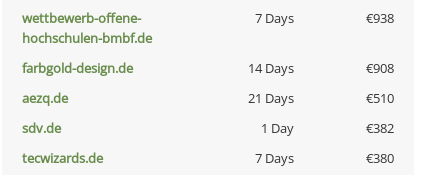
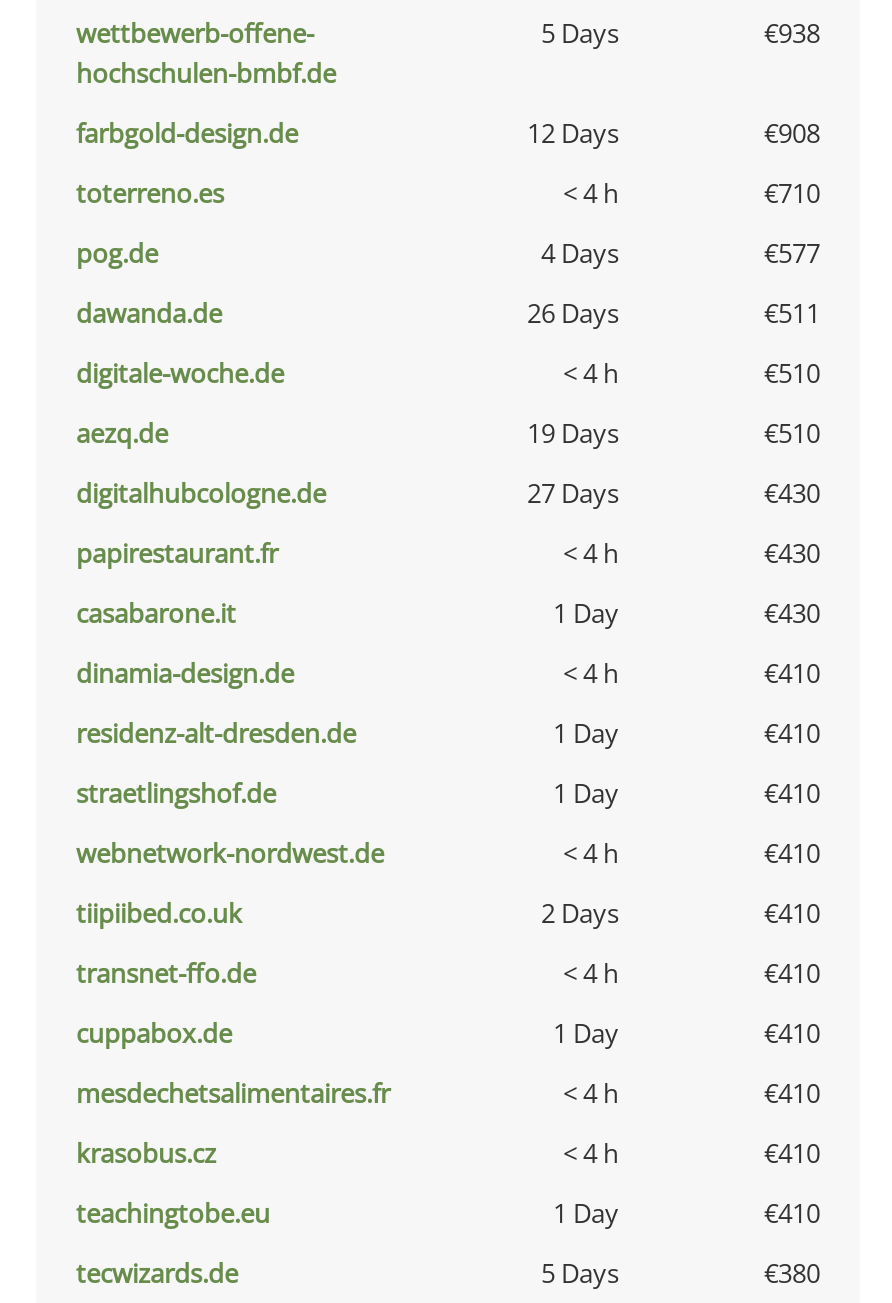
- 7 Days
+ 5 Days

- 14 Days
+ 12 Days

+ toterreno.es
+ < 4 h
+ €710
+ pog.de
+ 4 Days
+ €577
+ dawanda.de
+ 26 Days
+ €511
+ digitale-woche.de
+ < 4 h
+ €510

- 21 Days
+ 19 Days

- sdv.de
+ digitalhubcologne.de
+ 27 Days
+ €430
+ papirestaurant.fr
+ < 4 h
+ €430
+ casabarone.it

- €382
+ €430
+ dinamia-design.de
+ < 4 h
+ €410
+ residenz-alt-dresden.de
+ 1 Day
+ €410
+ straetlingshof.de
+ 1 Day
+ €410
+ webnetwork-nordwest.de
+ < 4 h
+ €410
+ tiipiibed.co.uk
+ 2 Days
+ €410
+ transnet-ffo.de
+ < 4 h
+ €410
+ cuppabox.de
+ 1 Day
+ €410
+ mesdechetsalimentaires.fr
+ < 4 h
+ €410
+ krasobus.cz
+ < 4 h
+ €410
+ teachingtobe.eu
+ 1 Day
+ €410

- 7 Days
+ 5 Days
